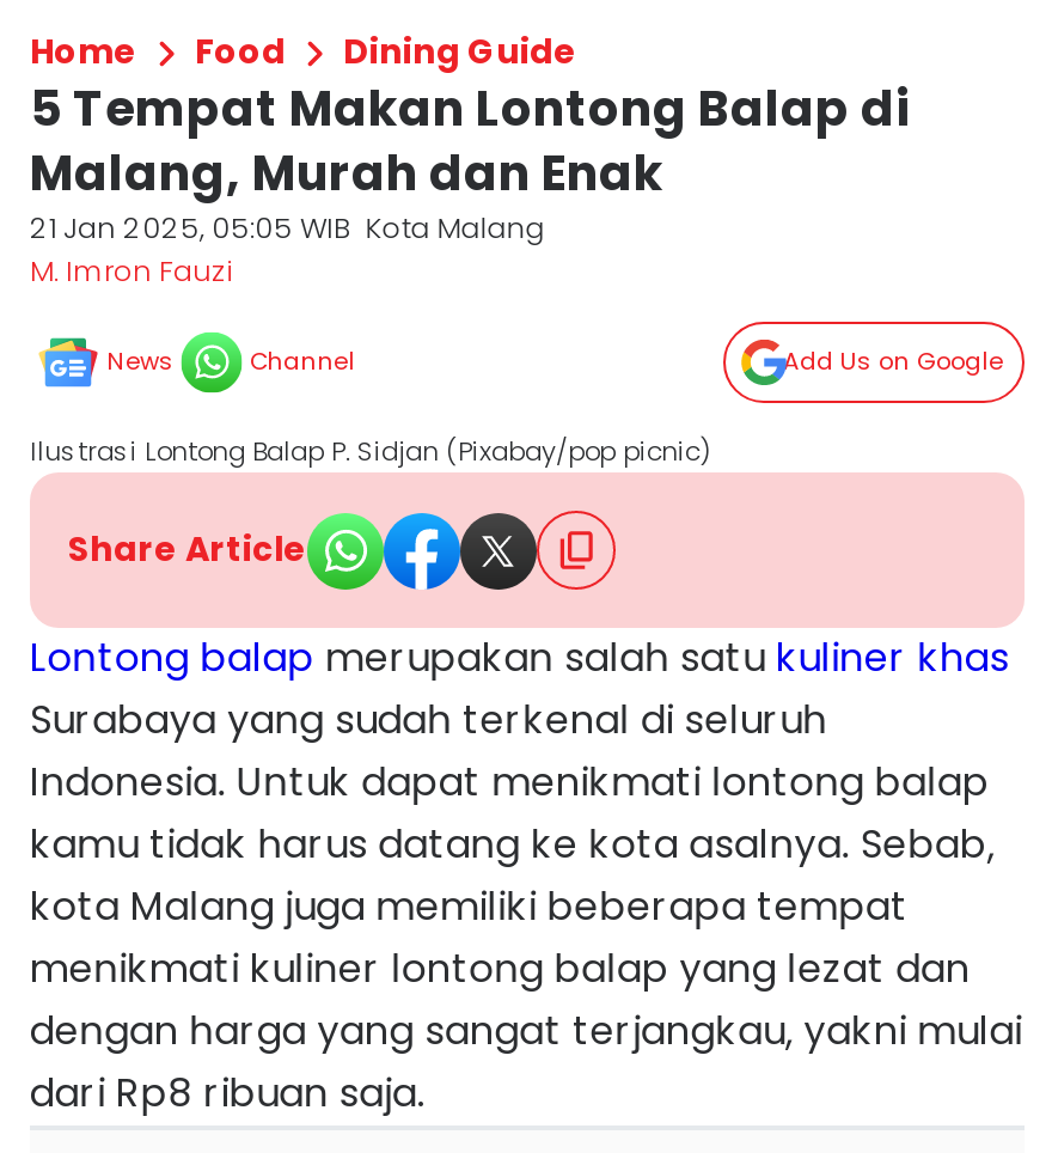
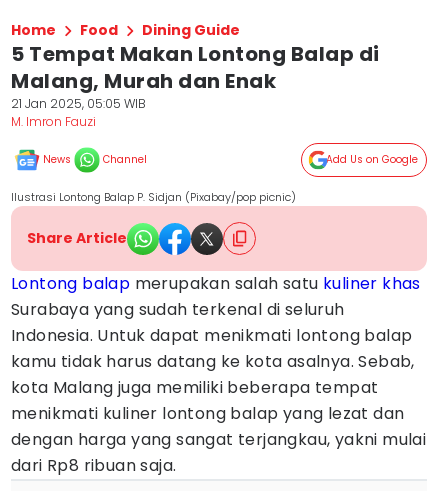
- 21 Jan 2025, 05:05 WIB Kota Malang
+ 21 Jan 2025, 05:05 WIB
